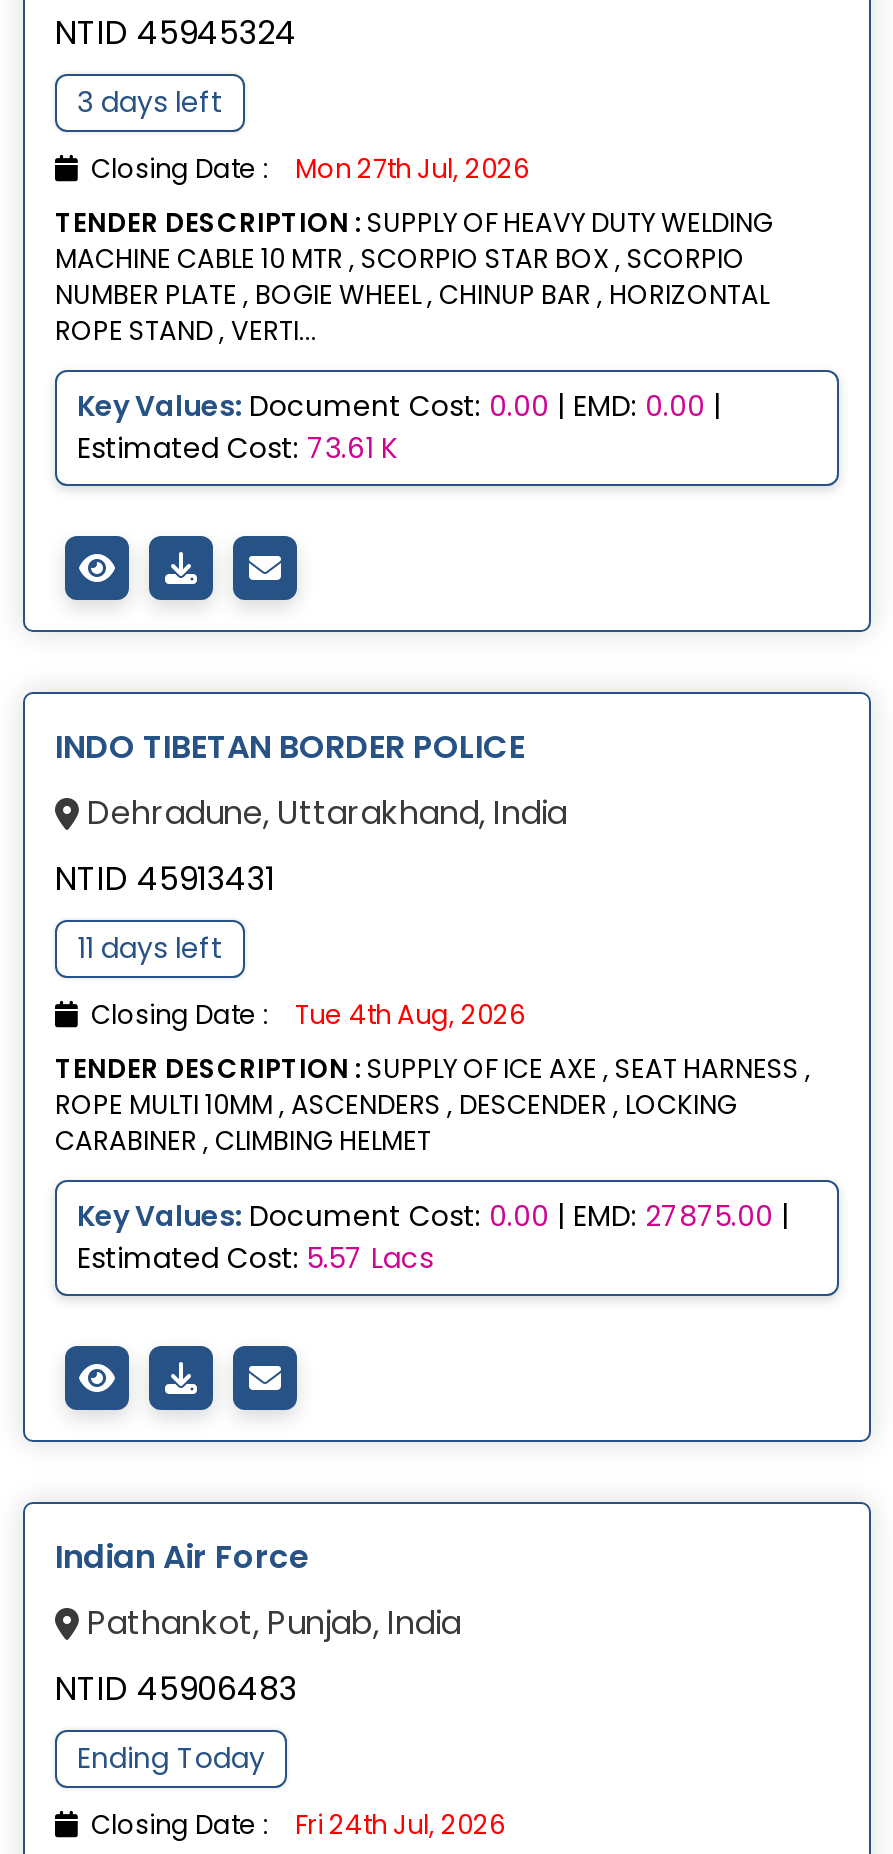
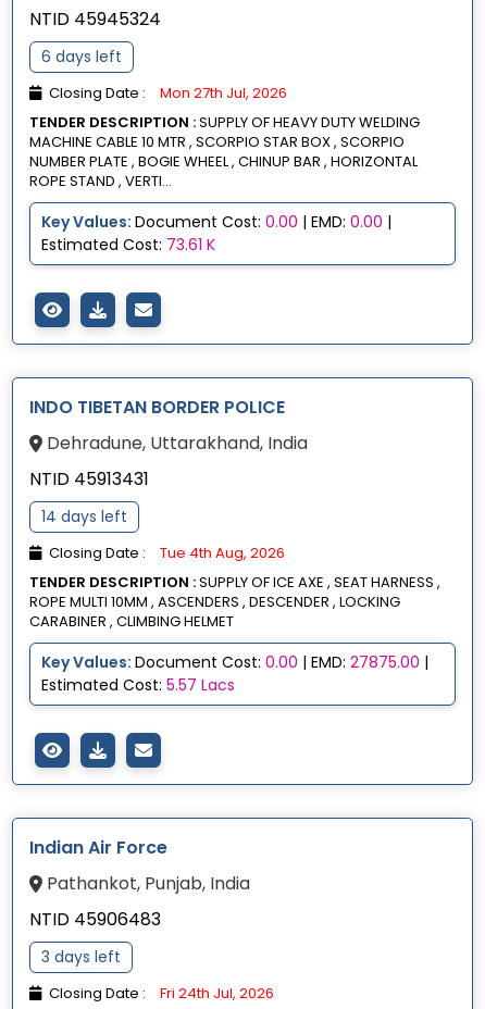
- 3 days left
+ 6 days left

- 11 days left
+ 14 days left

- Ending Today
+ 3 days left
